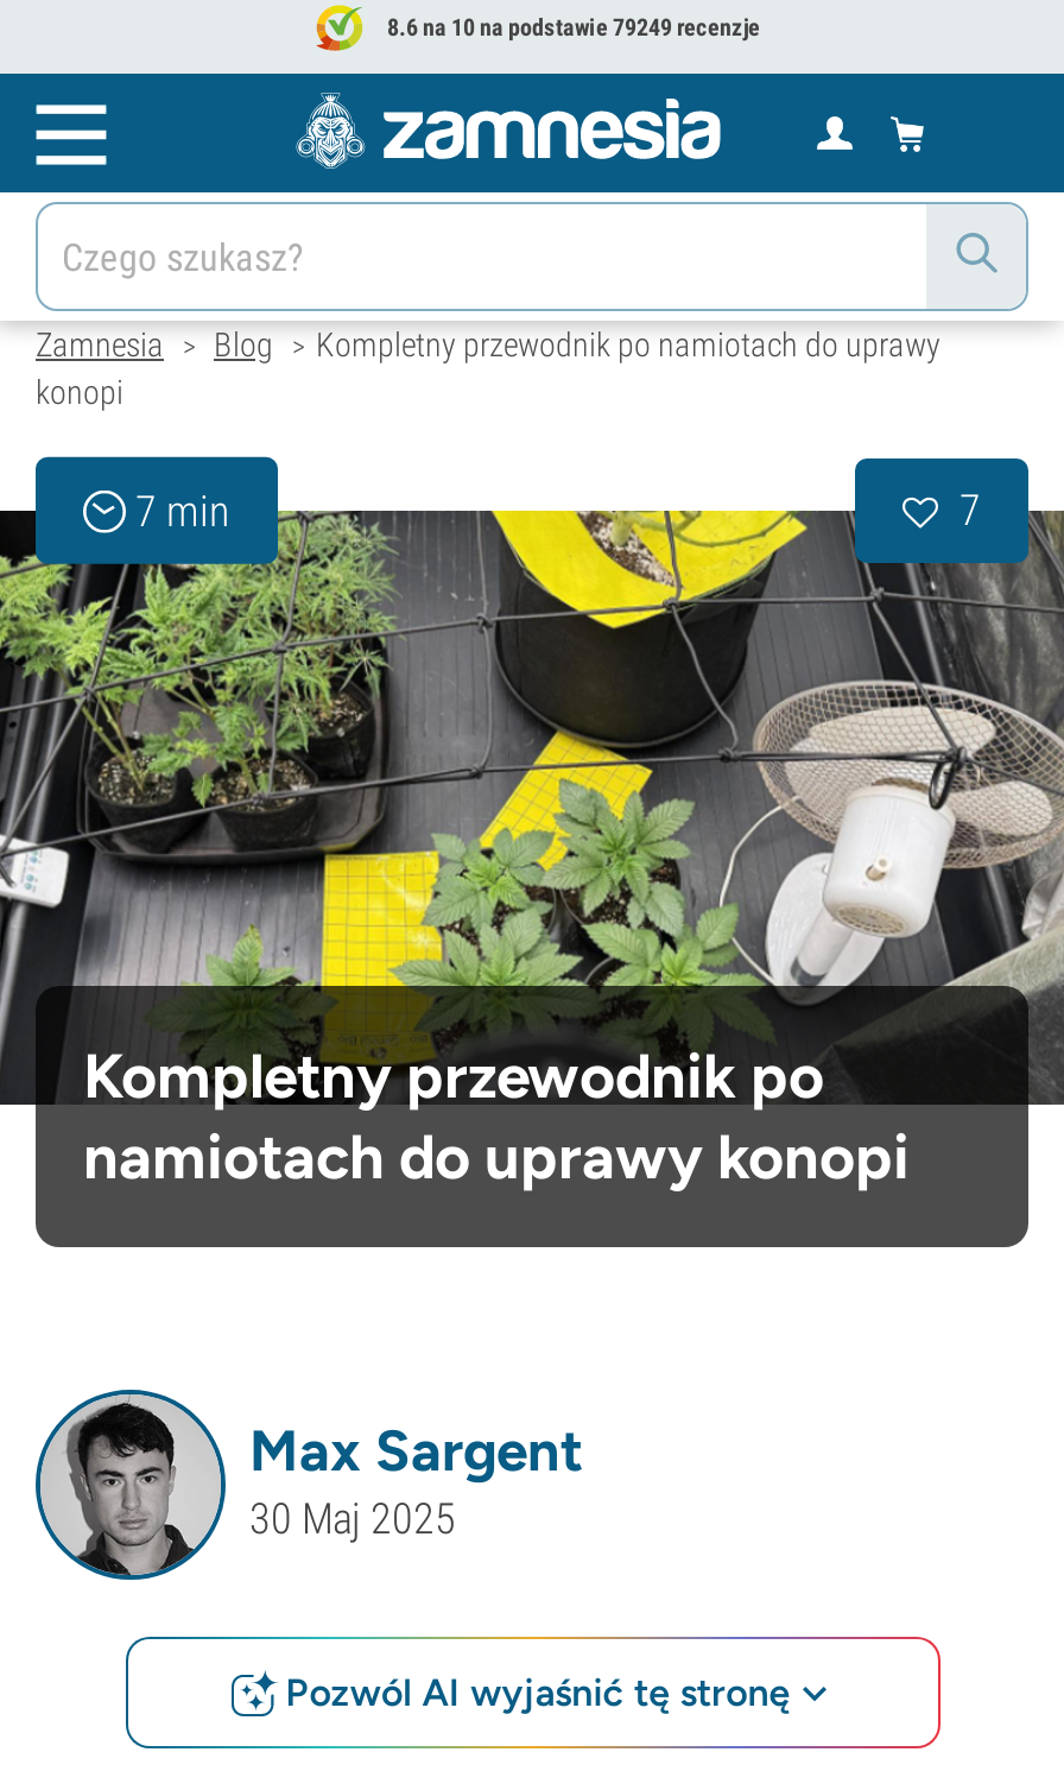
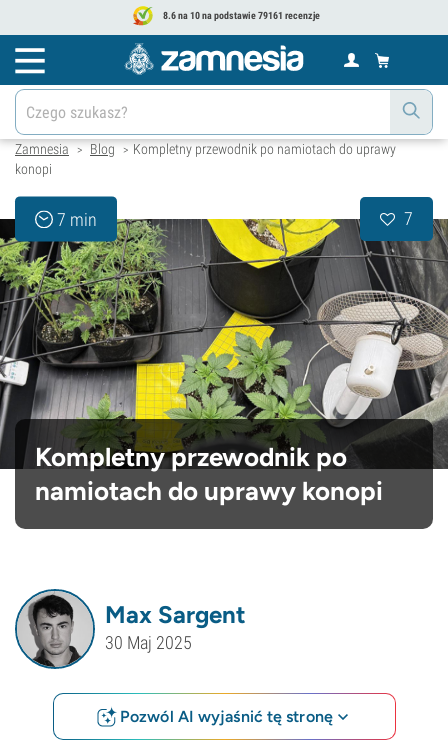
- 8.6 na 10 na podstawie 79249 recenzje
+ 8.6 na 10 na podstawie 79161 recenzje
